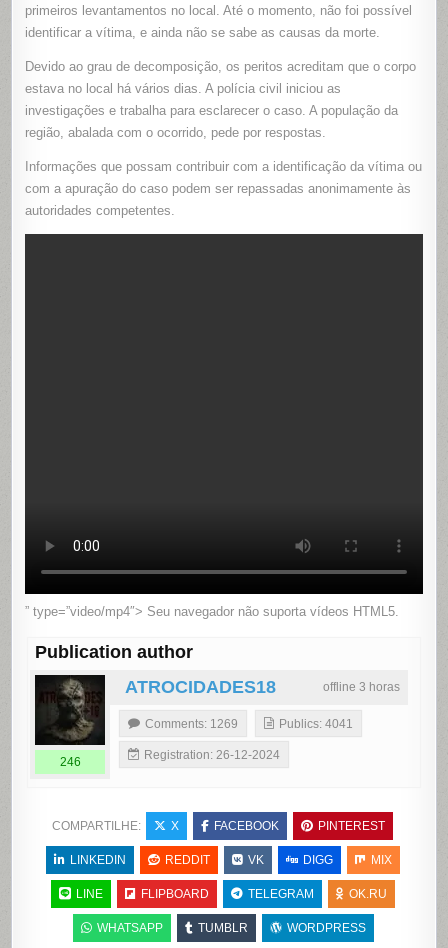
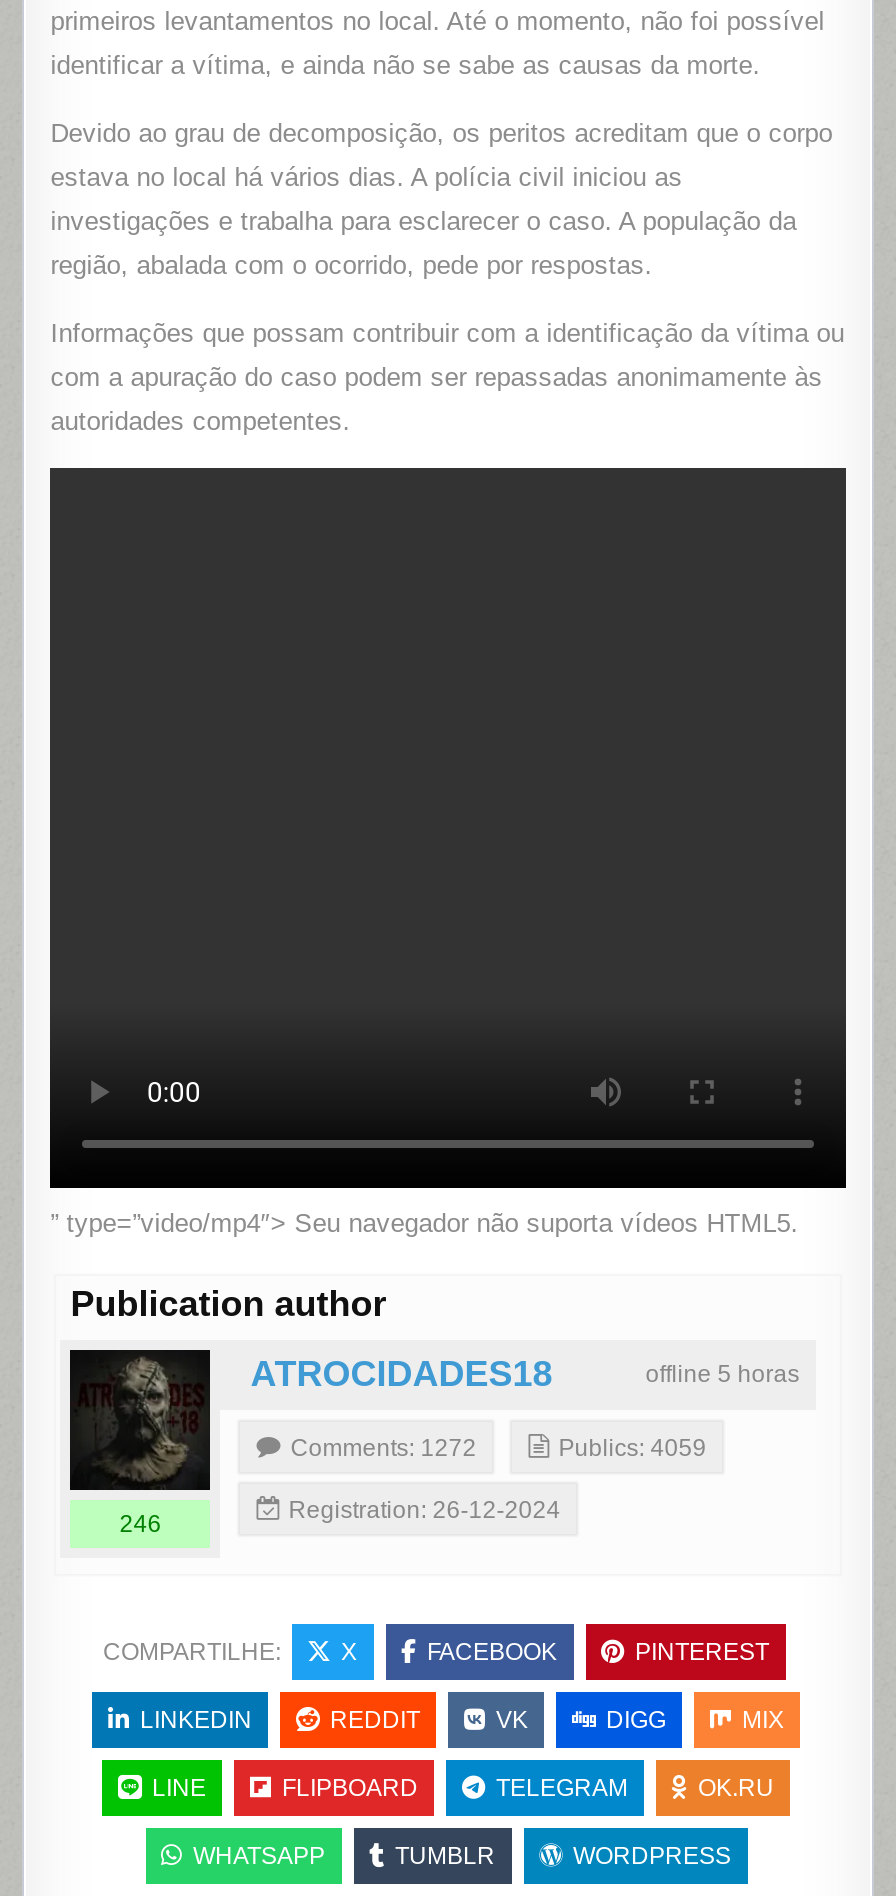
- offline 3 horas
+ offline 5 horas

- Comments: 1269
+ Comments: 1272

- Publics: 4041
+ Publics: 4059
